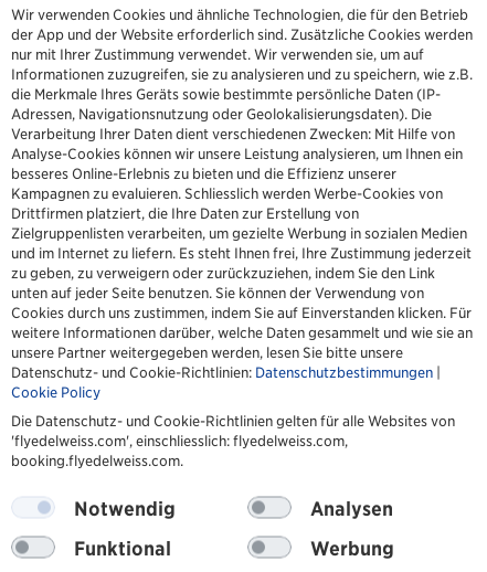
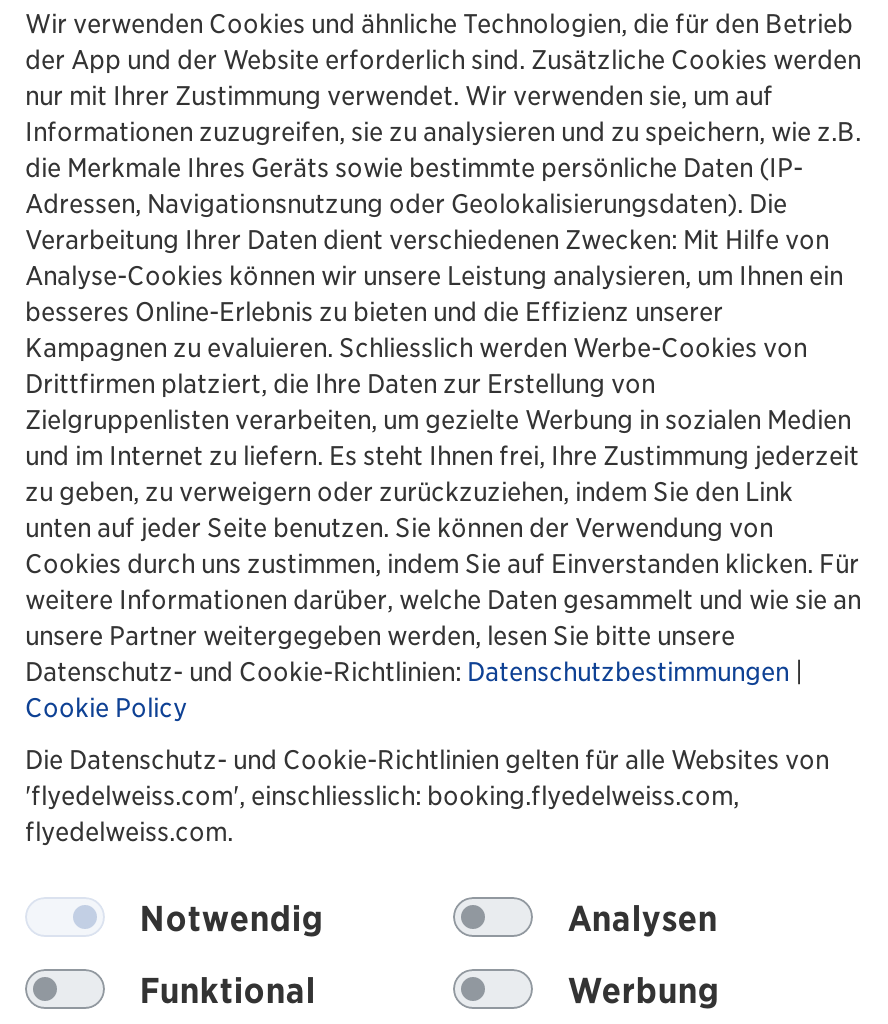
- 'flyedelweiss.com', einschliesslich: flyedelweiss.com,
- booking.flyedelweiss.com.
+ 'flyedelweiss.com', einschliesslich: booking.flyedelweiss.com,
+ flyedelweiss.com.
